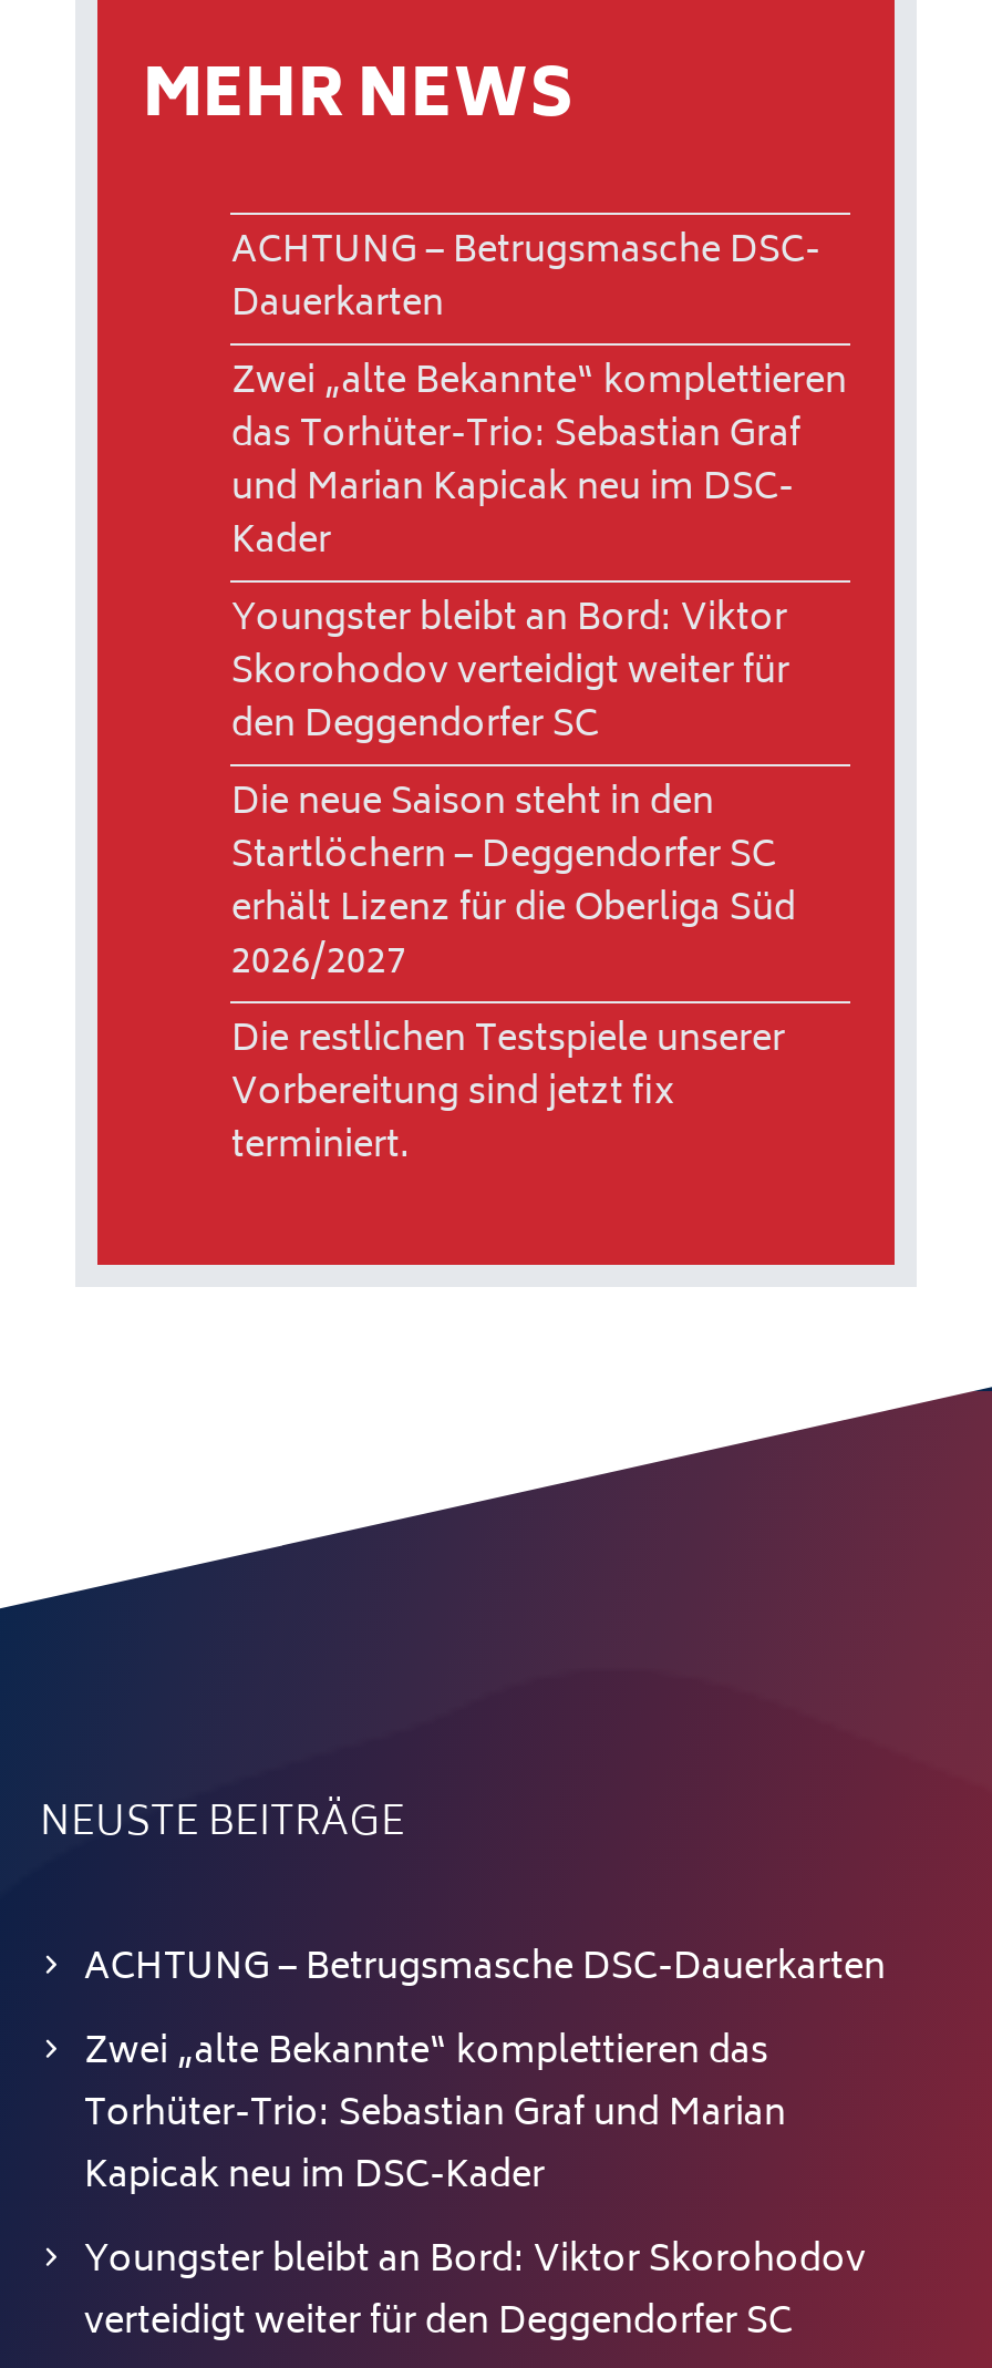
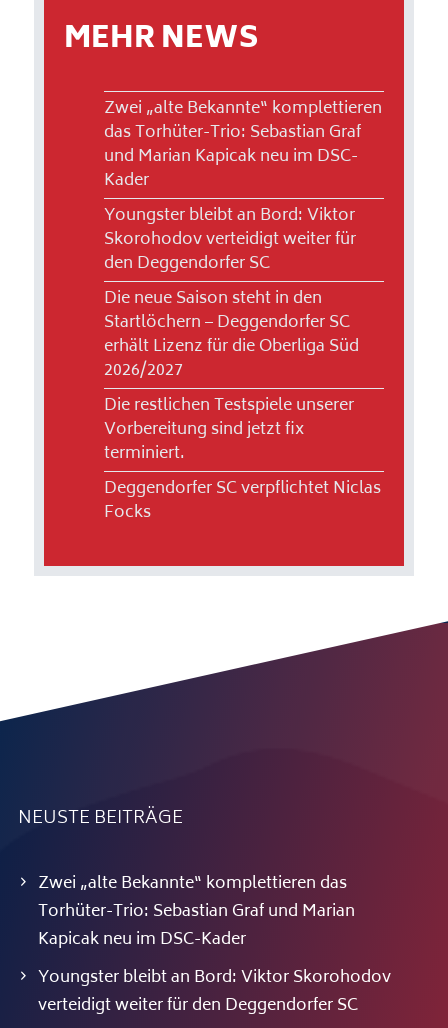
- ACHTUNG – Betrugsmasche DSC-
- Dauerkarten

moved up: Zwei „alte Bekannte“ komplettieren | das Torhüter-Trio: Sebastian Graf | und Marian Kapicak neu im DSC- | ... | Vorbereitung sind jetzt fix | terminiert.

+ Deggendorfer SC verpflichtet Niclas
+ Focks

- ACHTUNG – Betrugsmasche DSC-Dauerkarten
